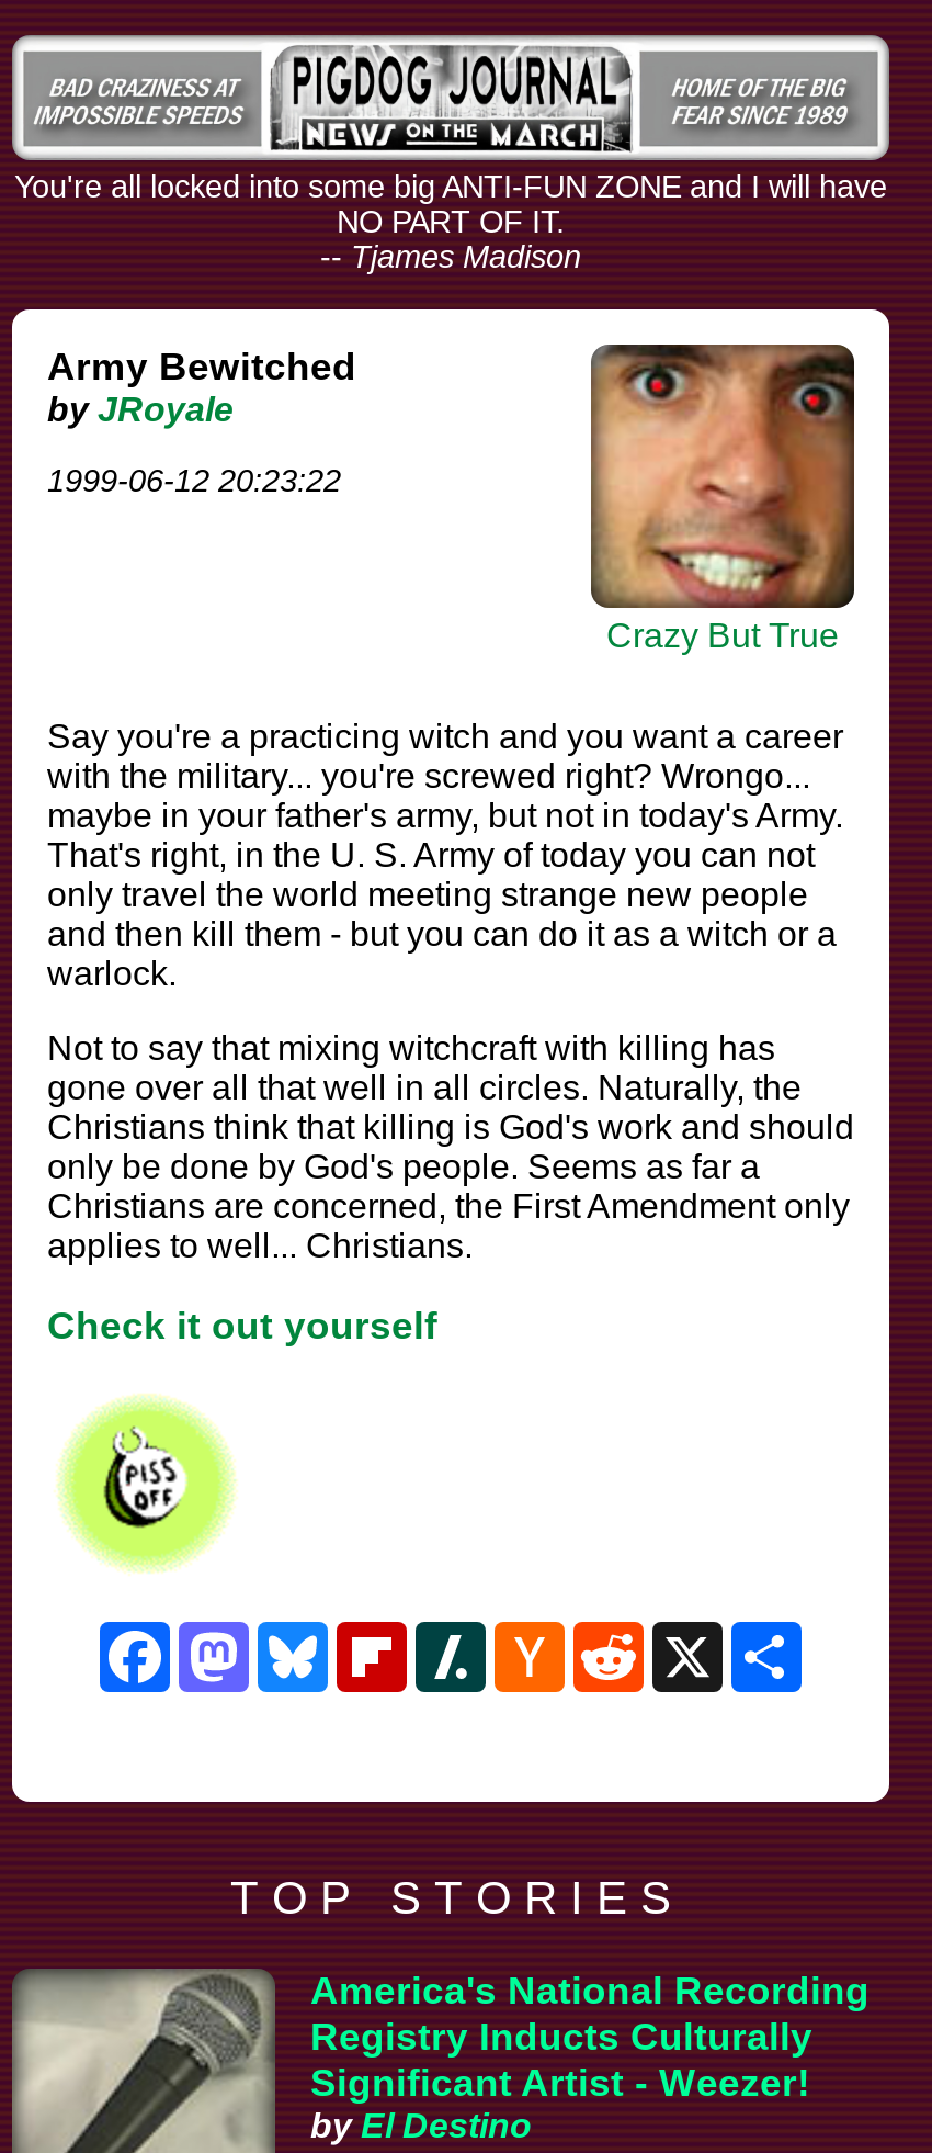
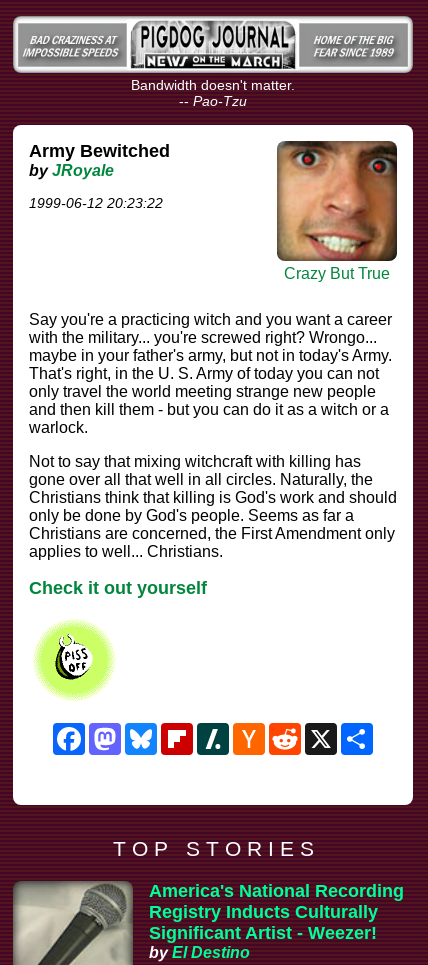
- You're all locked into some big ANTI-FUN ZONE and I will have
- NO PART OF IT.
- -- Tjames Madison
+ Bandwidth doesn't matter.
+ -- Pao-Tzu
